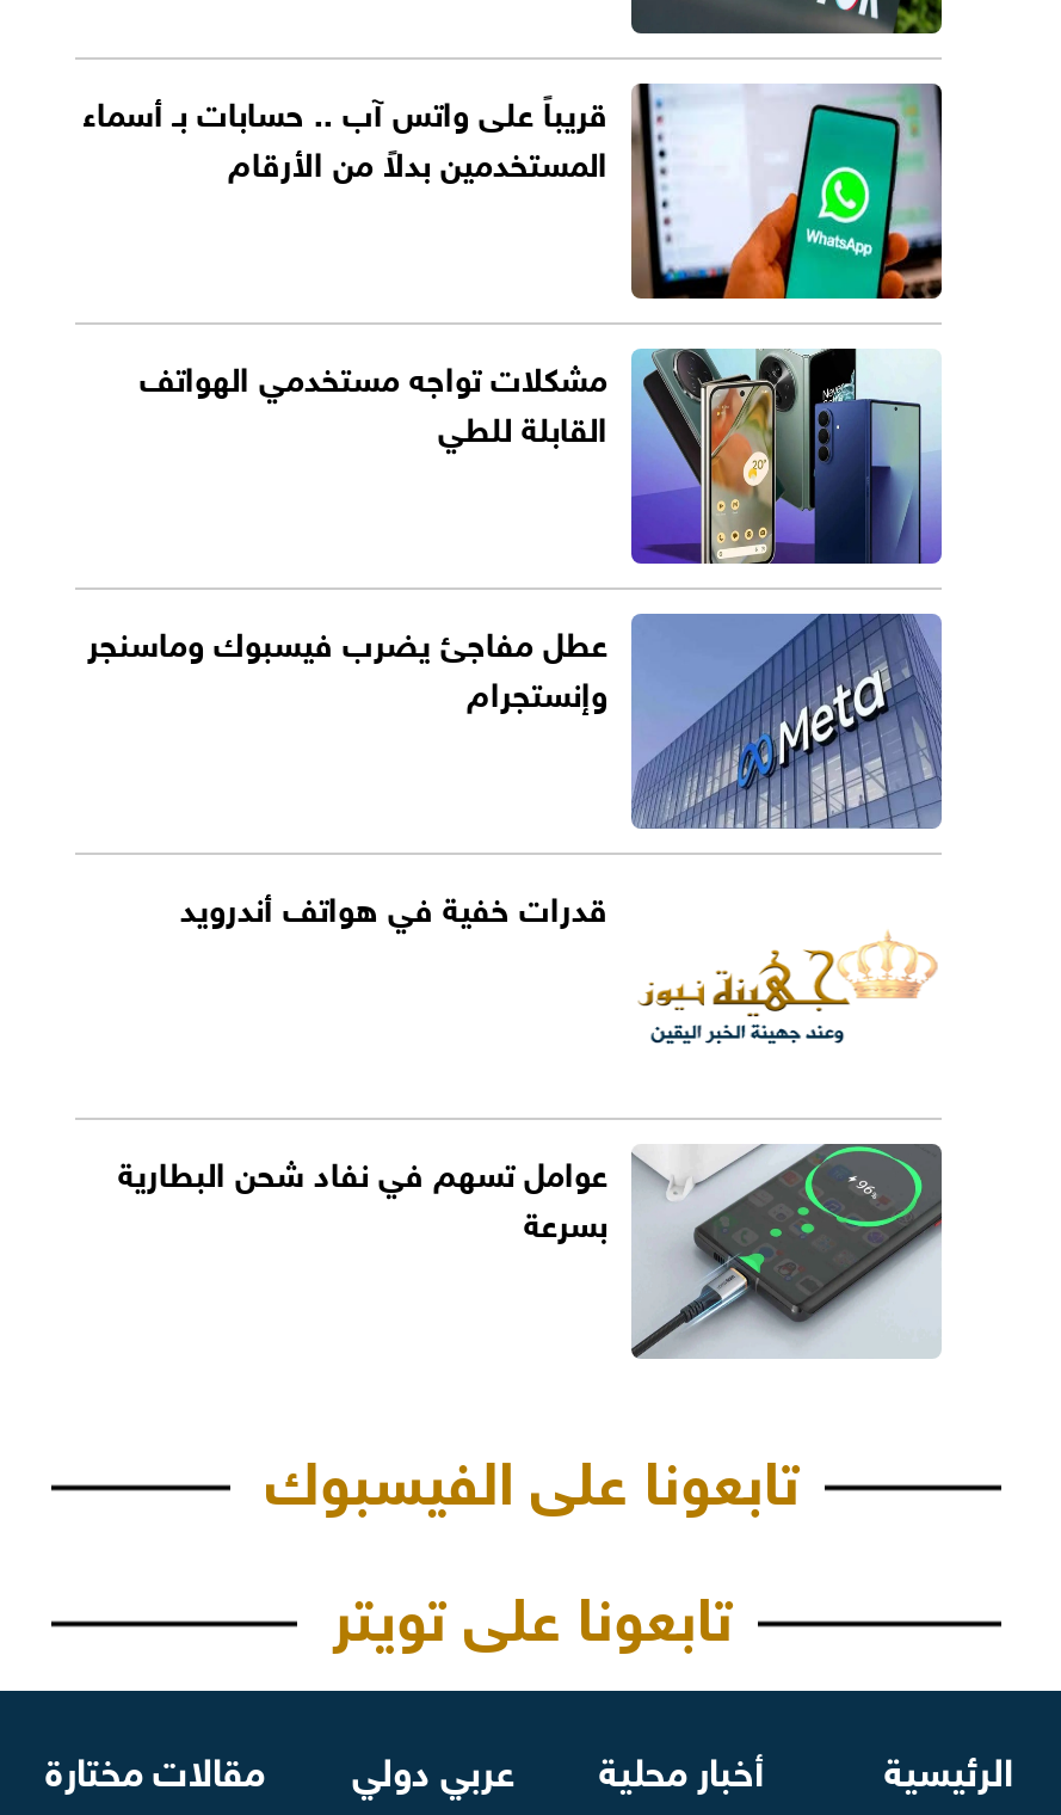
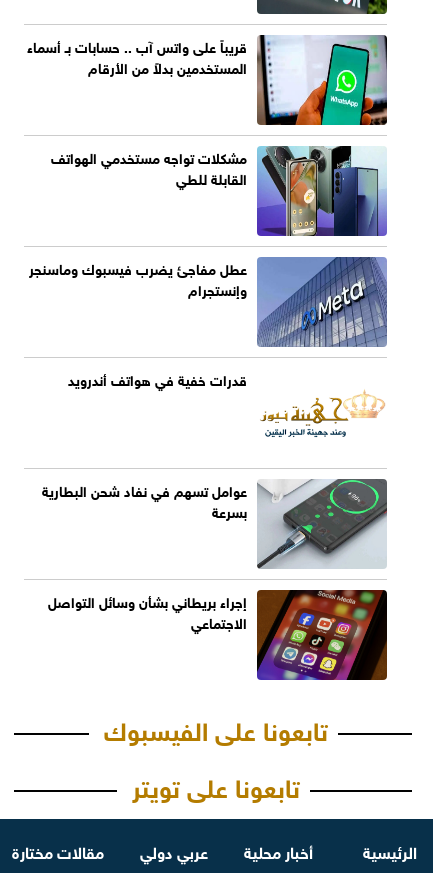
+ [image]
+ إجراء بريطاني بشأن وسائل التواصل
+ الاجتماعي
